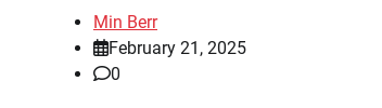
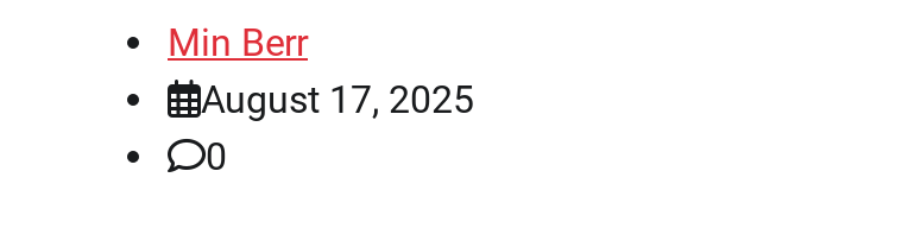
- February 21, 2025
+ August 17, 2025
